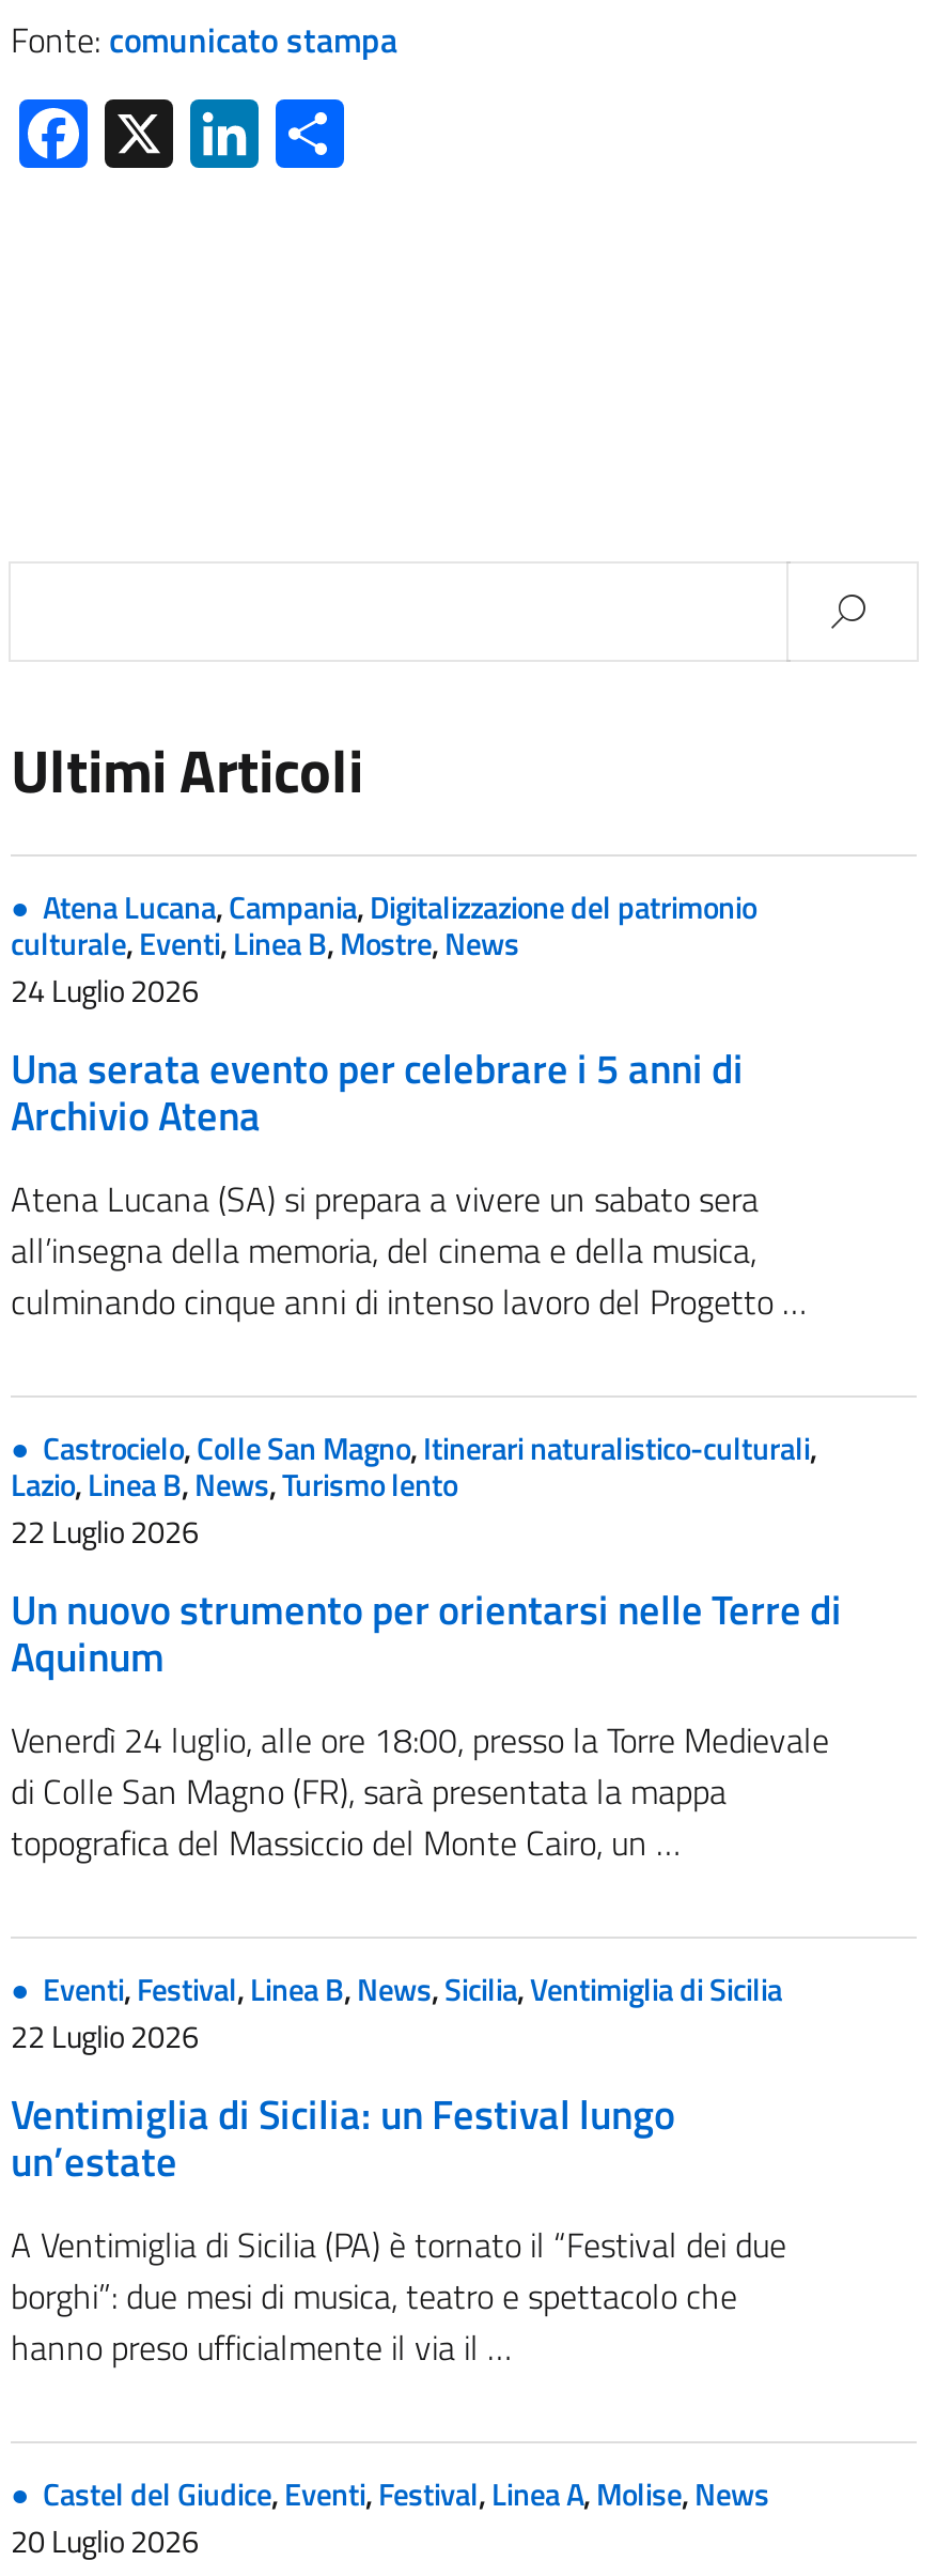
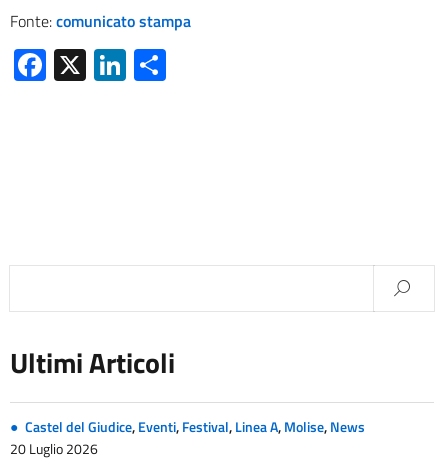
- Atena Lucana, Campania, Digitalizzazione del patrimonio
- culturale, Eventi, Linea B, Mostre, News
- 24 Luglio 2026
- Una serata evento per celebrare i 5 anni di
- Archivio Atena
- Atena Lucana (SA) si prepara a vivere un sabato sera
- all’insegna della memoria, del cinema e della musica,
- culminando cinque anni di intenso lavoro del Progetto …
- Castrocielo, Colle San Magno, Itinerari naturalistico-culturali,
- Lazio, Linea B, News,Turismo lento
- 22 Luglio 2026
- Un nuovo strumento per orientarsi nelle Terre di
- Aquinum
- Venerdì 24 luglio, alle ore 18:00, presso la Torre Medievale
- di Colle San Magno (FR), sarà presentata la mappa
- topografica del Massiccio del Monte Cairo, un …
- Eventi, Festival, Linea B, News, Sicilia, Ventimiglia di Sicilia
- 22 Luglio 2026
- Ventimiglia di Sicilia: un Festival lungo
- un’estate
- A Ventimiglia di Sicilia (PA) è tornato il “Festival dei due
- borghi”: due mesi di musica, teatro e spettacolo che
- hanno preso ufficialmente il via il …
